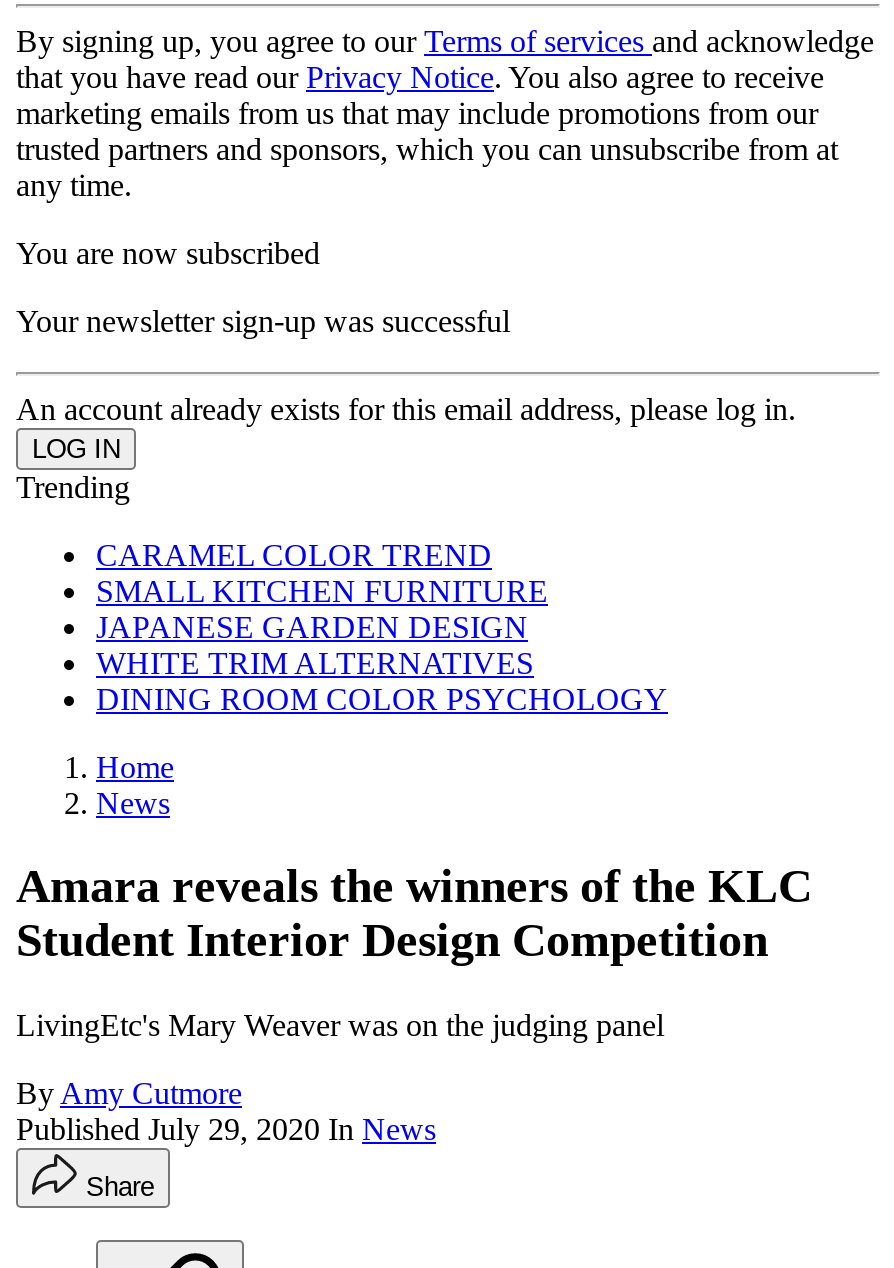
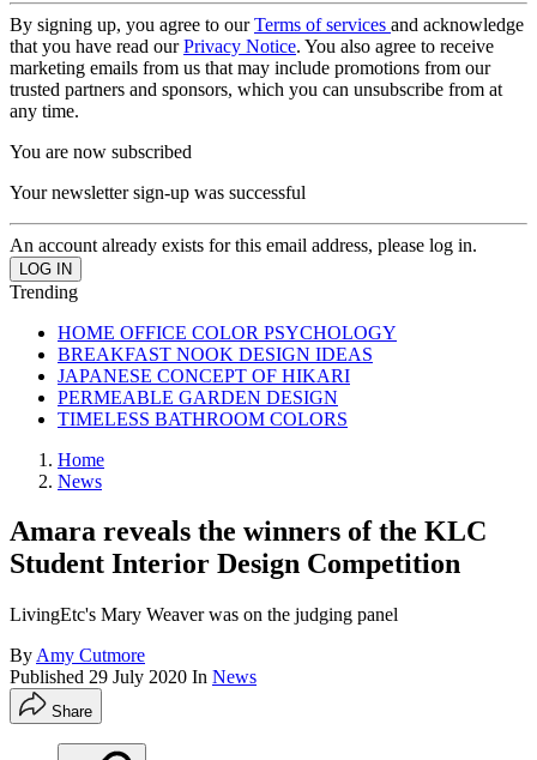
- CARAMEL COLOR TREND
- SMALL KITCHEN FURNITURE
- JAPANESE GARDEN DESIGN
- WHITE TRIM ALTERNATIVES
- DINING ROOM COLOR PSYCHOLOGY
+ HOME OFFICE COLOR PSYCHOLOGY
+ BREAKFAST NOOK DESIGN IDEAS
+ JAPANESE CONCEPT OF HIKARI
+ PERMEABLE GARDEN DESIGN
+ TIMELESS BATHROOM COLORS

- Published July 29, 2020 In News
+ Published 29 July 2020 In News
